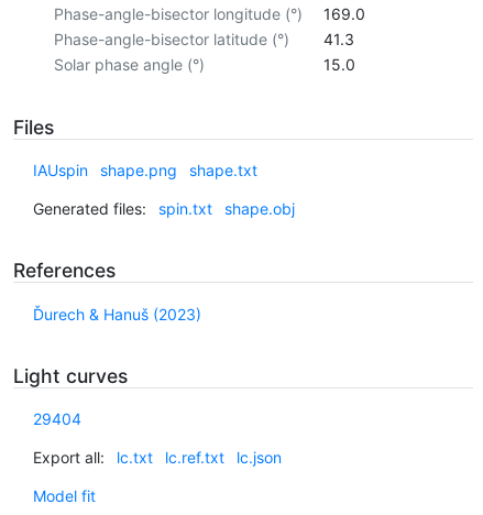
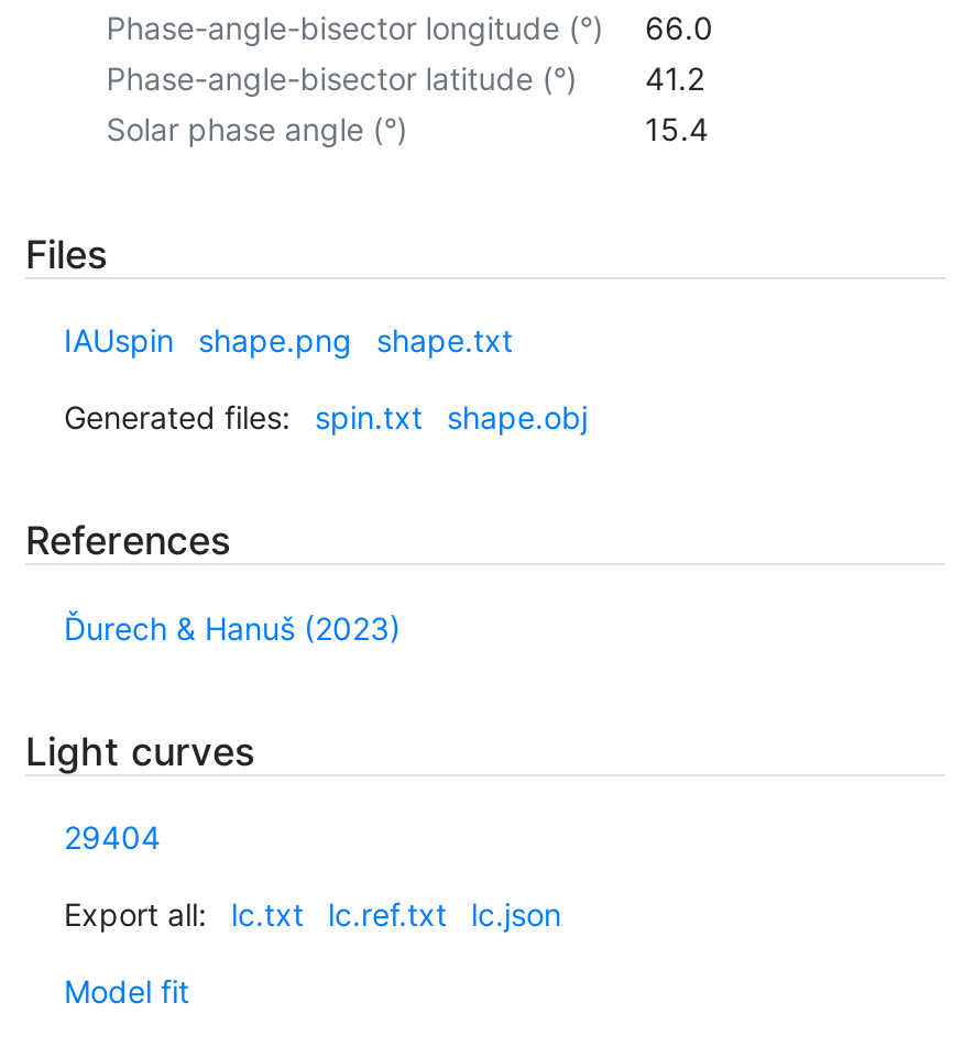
- Phase-angle-bisector longitude (°) 169.0
+ Phase-angle-bisector longitude (°) 66.0

- Phase-angle-bisector latitude (°) 41.3
+ Phase-angle-bisector latitude (°) 41.2

- 15.0
+ 15.4
